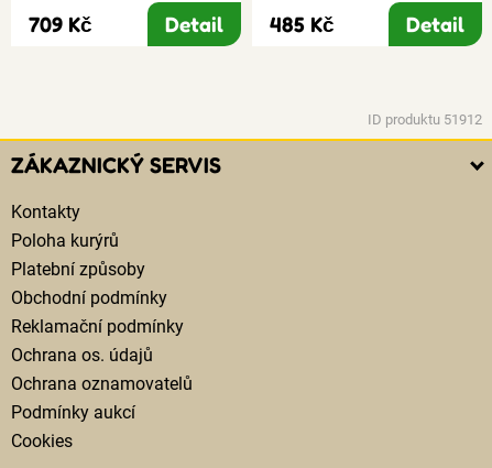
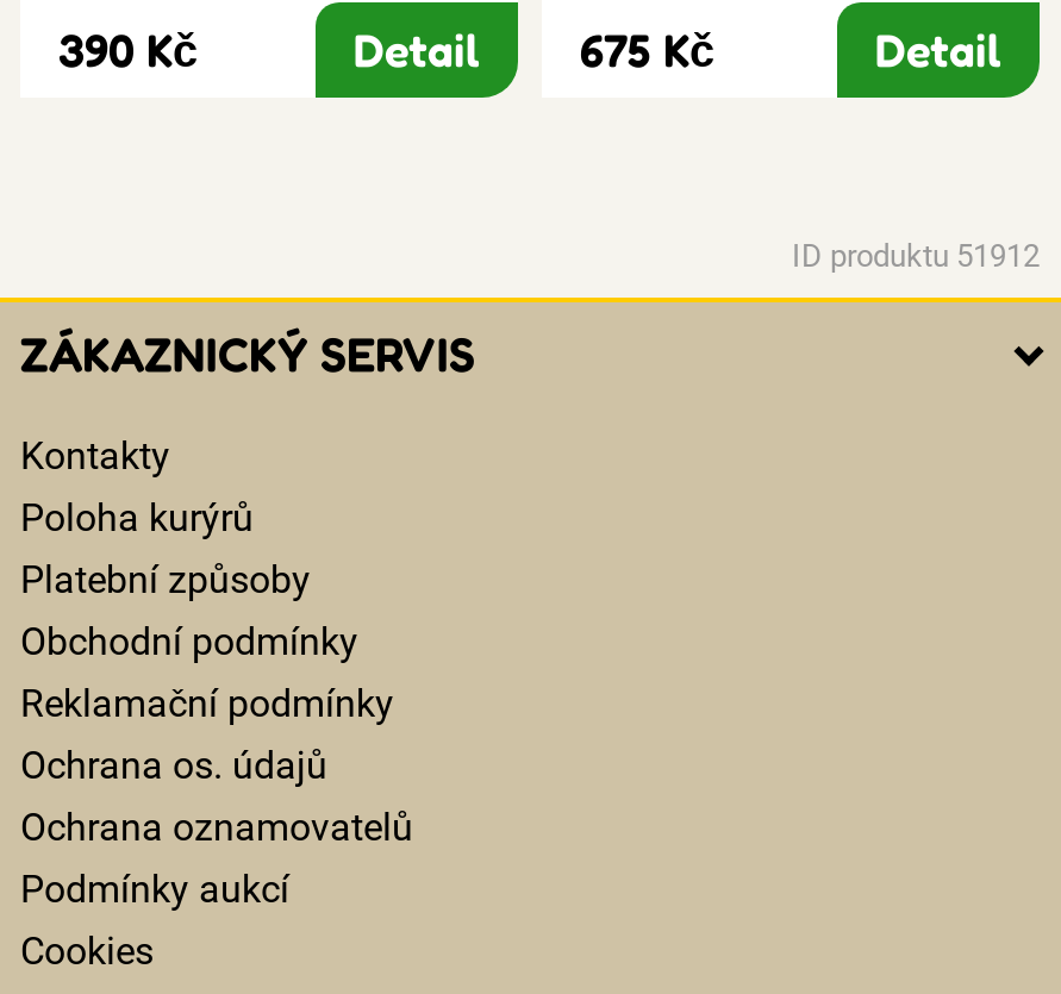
- 709 Kč
+ 390 Kč

- Detail 485 Kč
+ Detail 675 Kč
